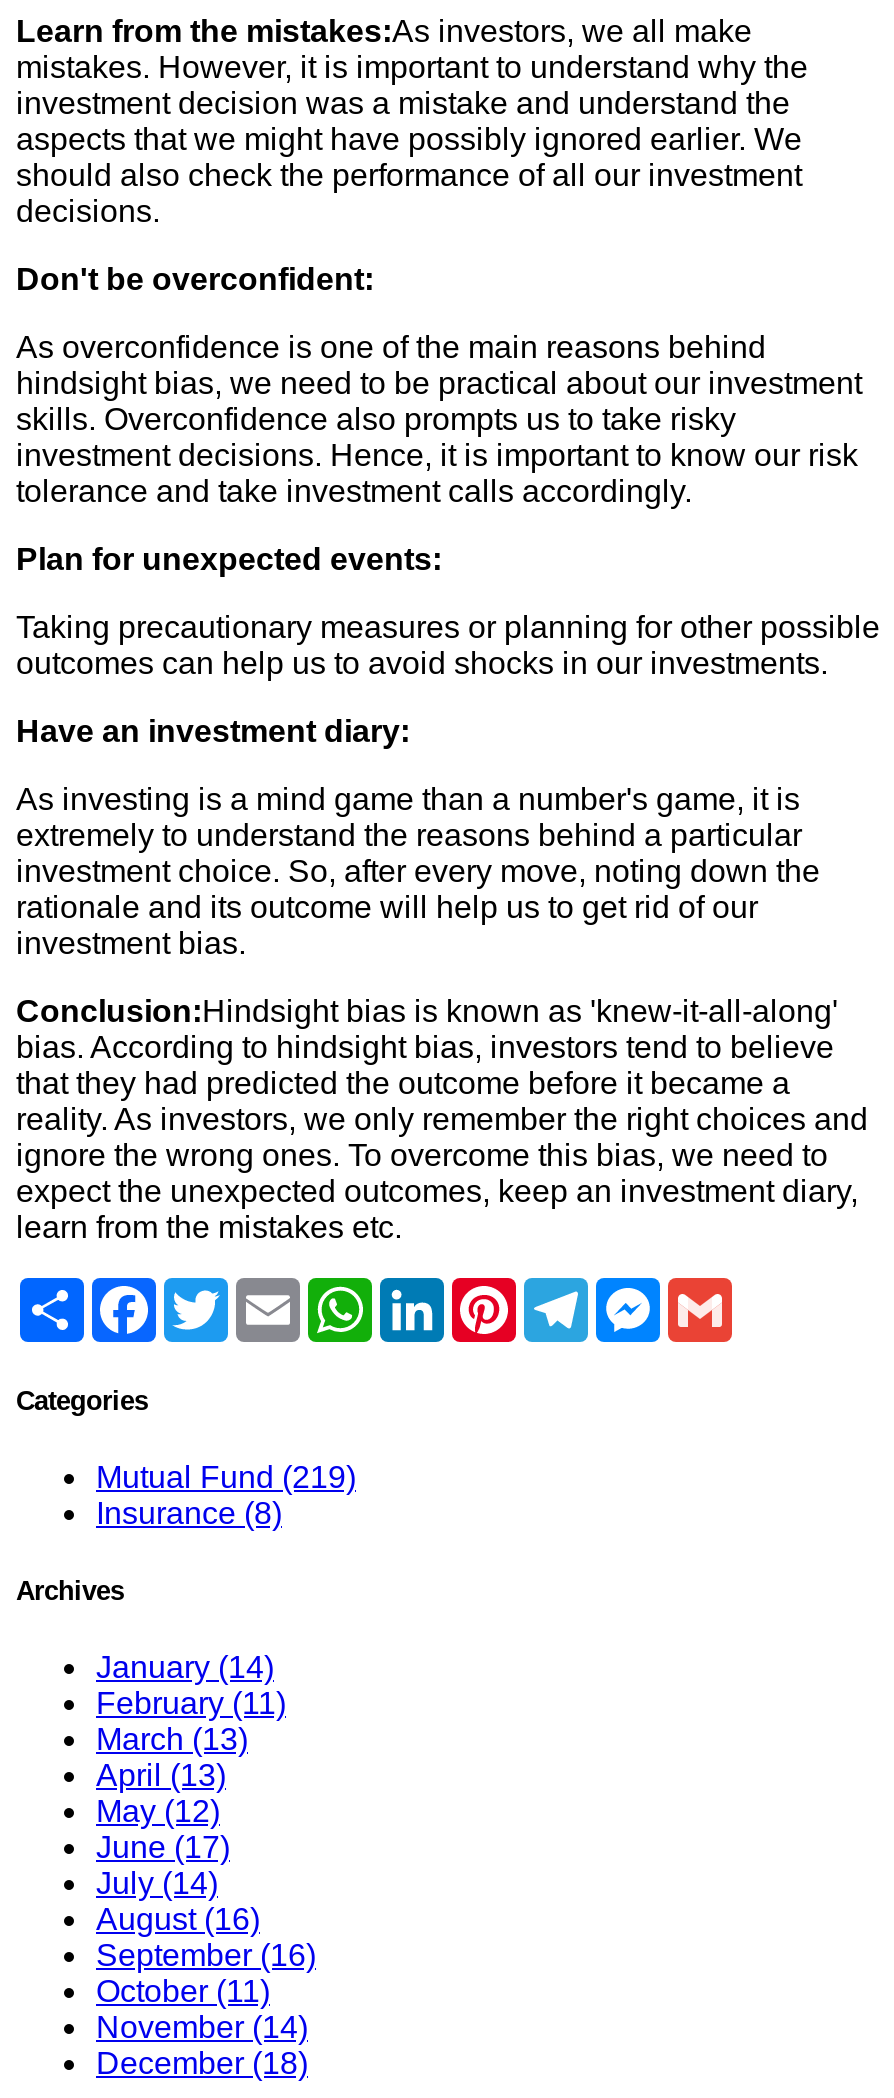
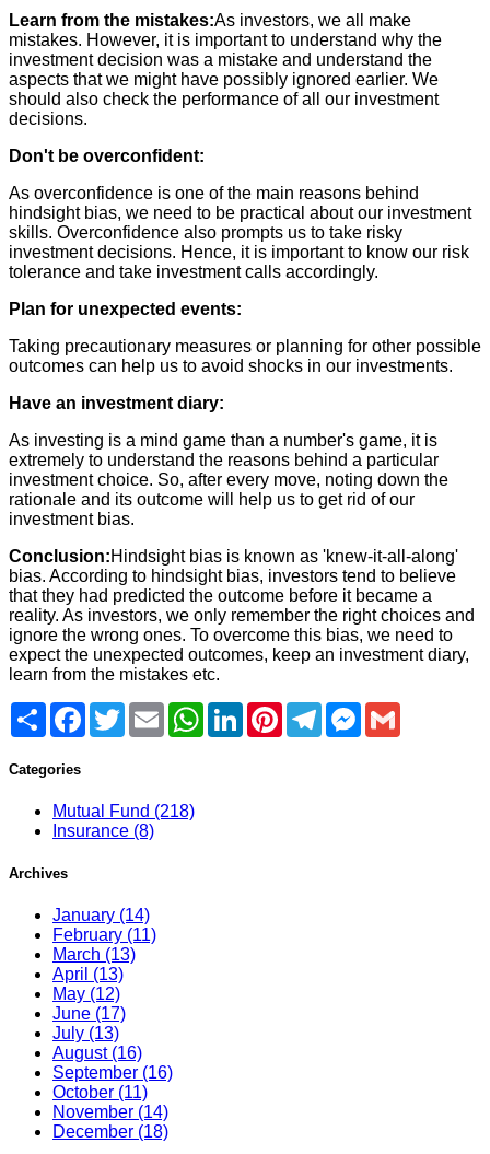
- Mutual Fund (219)
+ Mutual Fund (218)

- July (14)
+ July (13)
